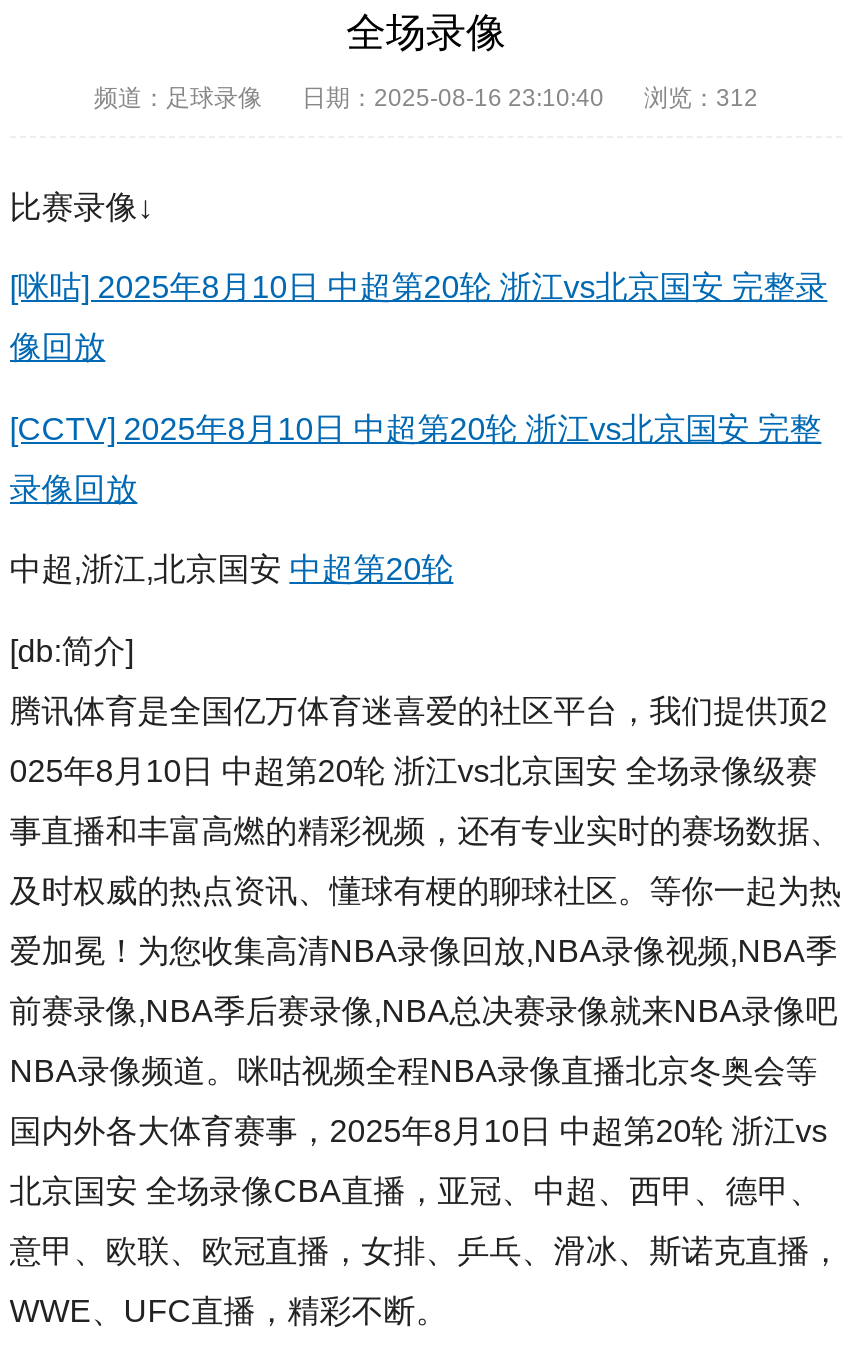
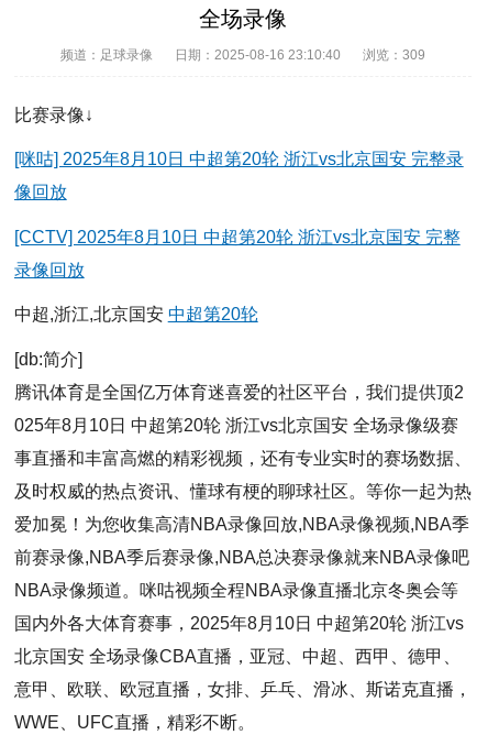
- 频道：足球录像 日期：2025-08-16 23:10:40 浏览：312
+ 频道：足球录像 日期：2025-08-16 23:10:40 浏览：309
